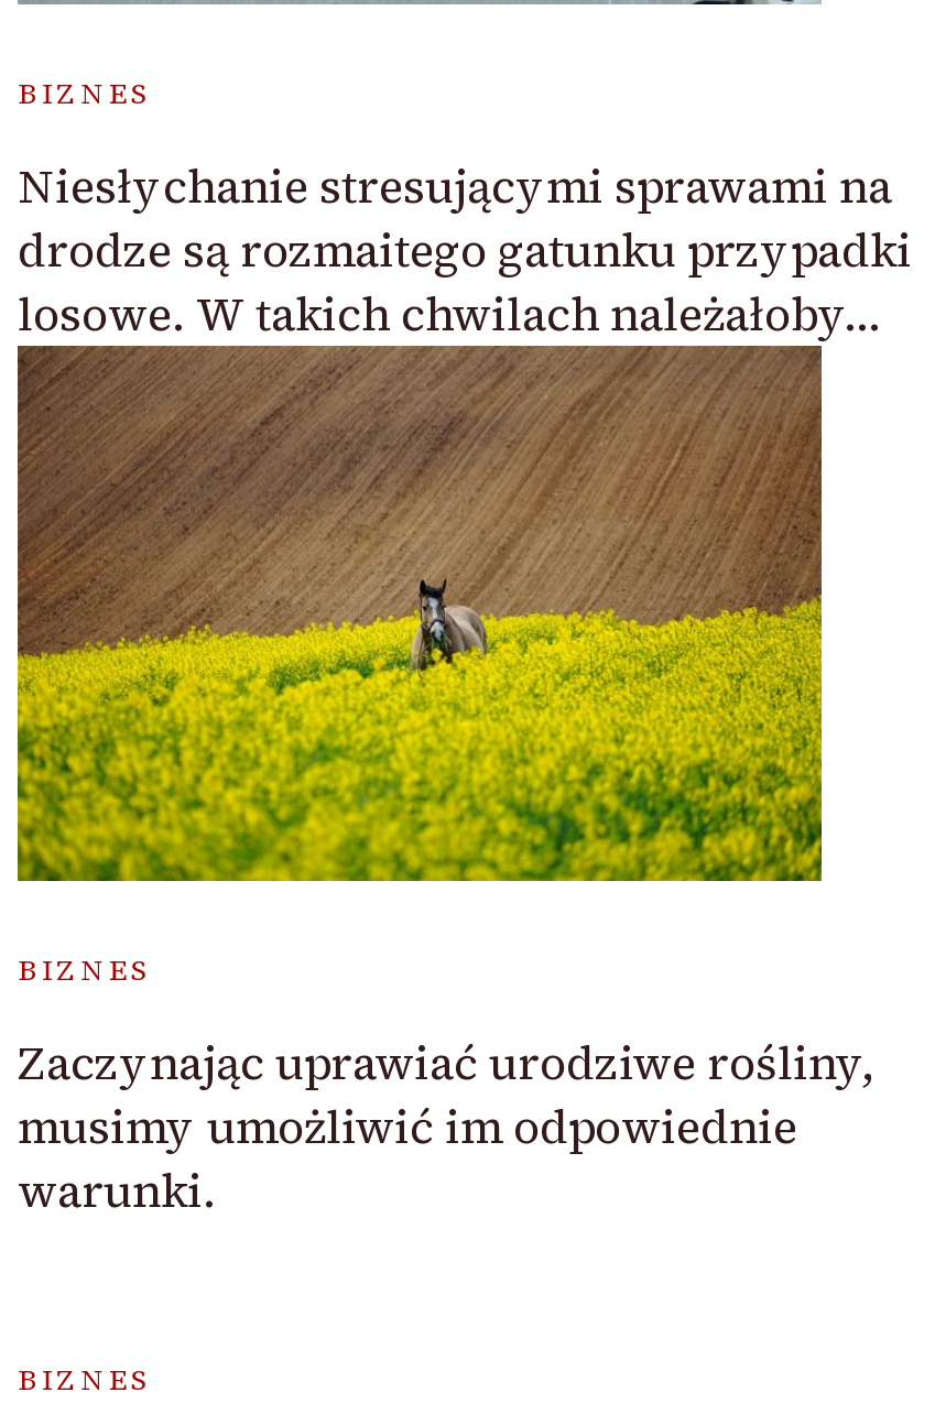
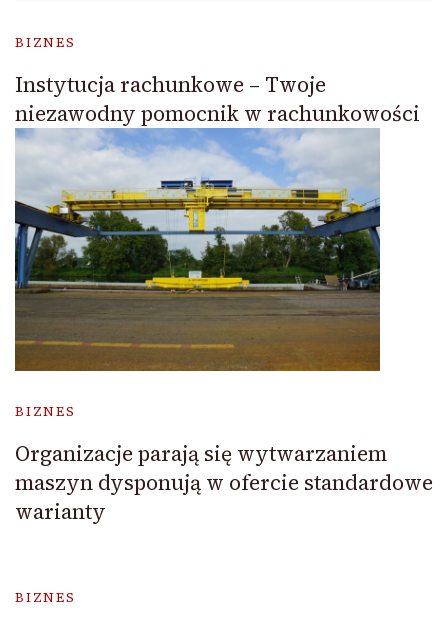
- Niesłychanie stresującymi sprawami na
- drodze są rozmaitego gatunku przypadki
- losowe. W takich chwilach należałoby…
+ Instytucja rachunkowe – Twoje
+ niezawodny pomocnik w rachunkowości

- [image]
+ [image]

- Zaczynając uprawiać urodziwe rośliny,
- musimy umożliwić im odpowiednie
- warunki.
+ Organizacje parają się wytwarzaniem
+ maszyn dysponują w ofercie standardowe
+ warianty
